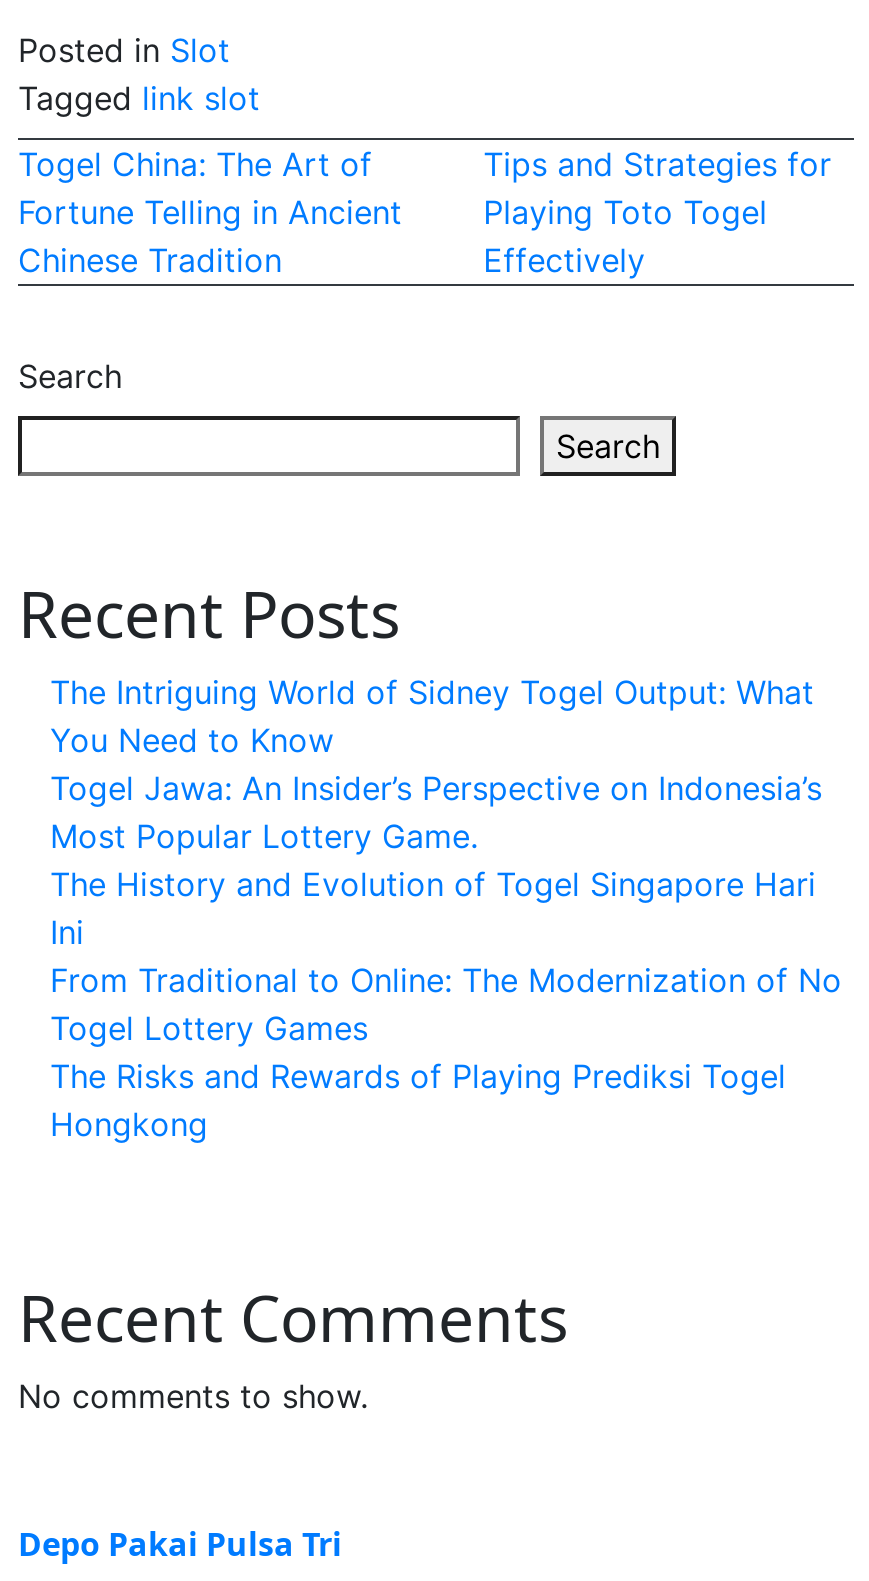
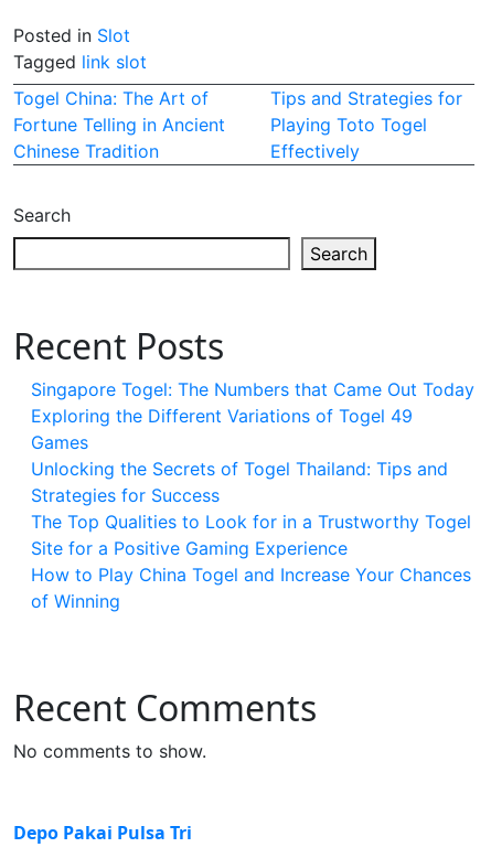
- The Intriguing World of Sidney Togel Output: What
- You Need to Know
- Togel Jawa: An Insider’s Perspective on Indonesia’s
- Most Popular Lottery Game.
- The History and Evolution of Togel Singapore Hari
- Ini
- From Traditional to Online: The Modernization of No
- Togel Lottery Games
- The Risks and Rewards of Playing Prediksi Togel
- Hongkong
+ Singapore Togel: The Numbers that Came Out Today
+ Exploring the Different Variations of Togel 49
+ Games
+ Unlocking the Secrets of Togel Thailand: Tips and
+ Strategies for Success
+ The Top Qualities to Look for in a Trustworthy Togel
+ Site for a Positive Gaming Experience
+ How to Play China Togel and Increase Your Chances
+ of Winning
